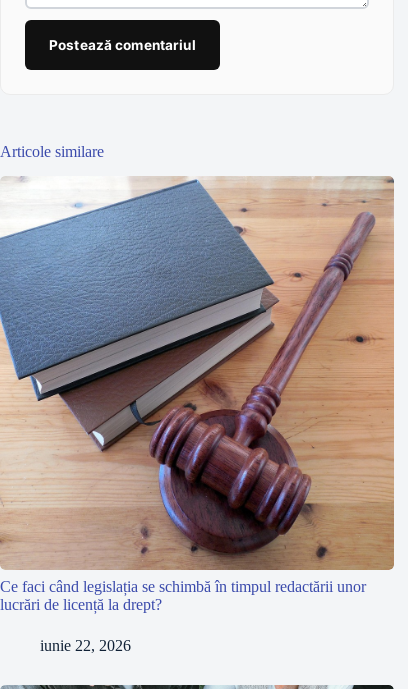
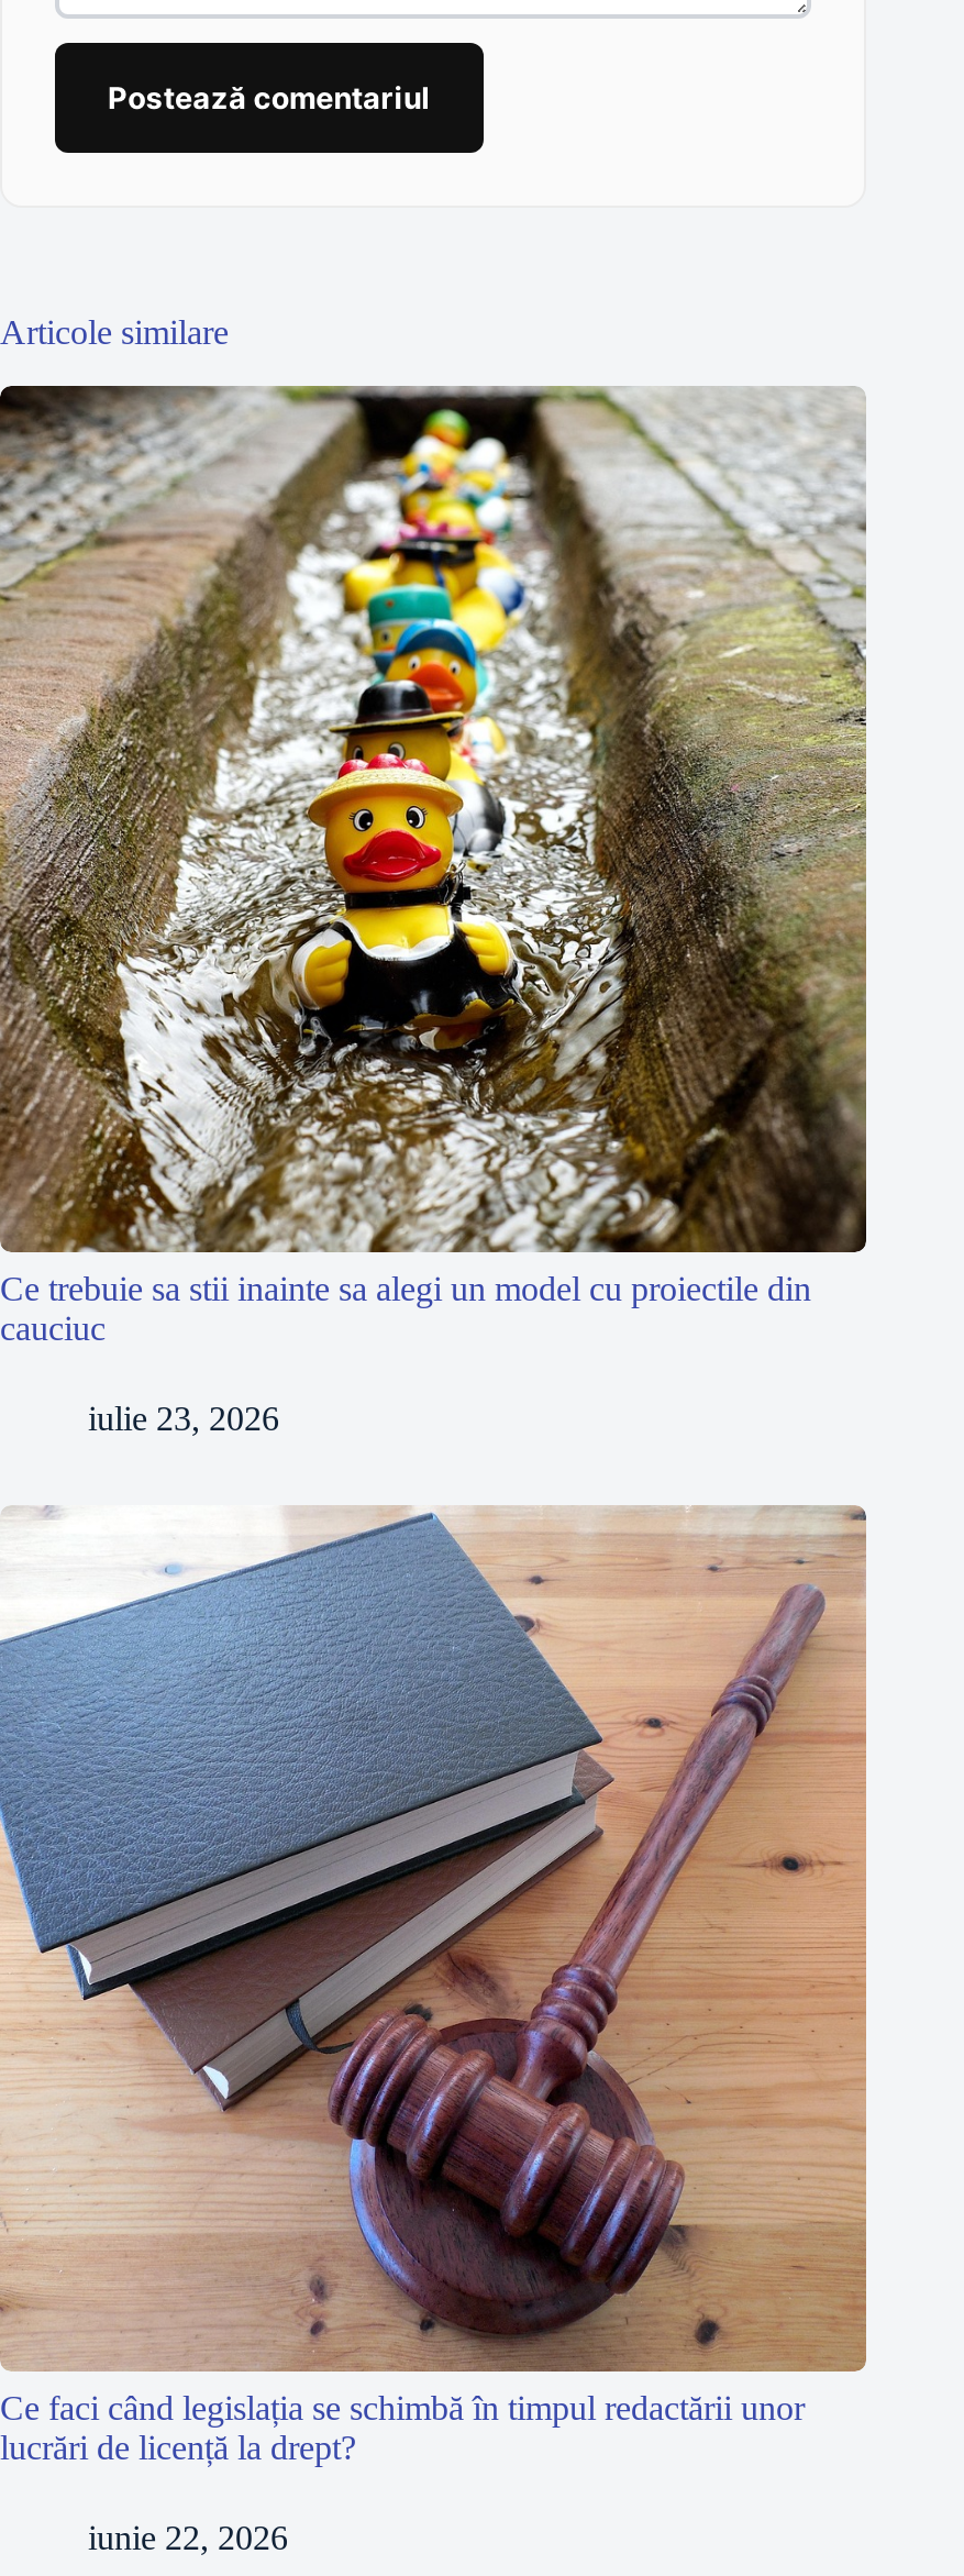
+ [image]
+ Ce trebuie sa stii inainte sa alegi un model cu proiectile din
+ cauciuc
+ iulie 23, 2026
